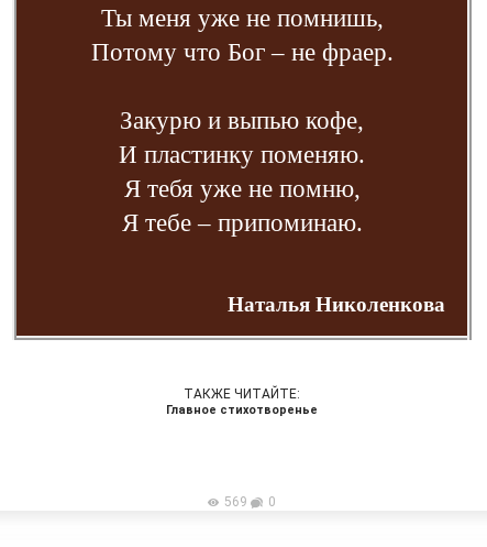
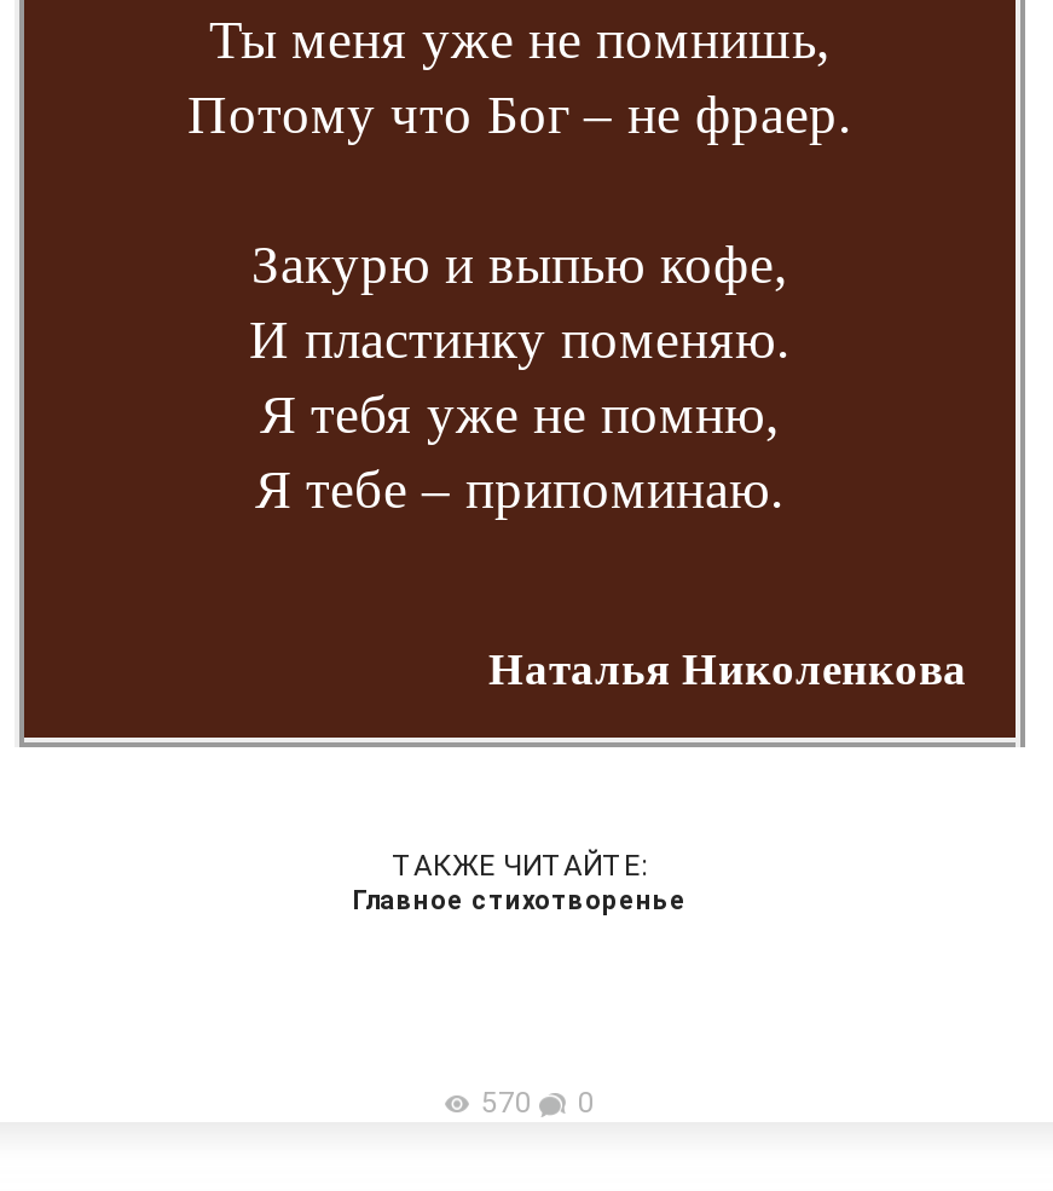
- 569 0
+ 570 0
